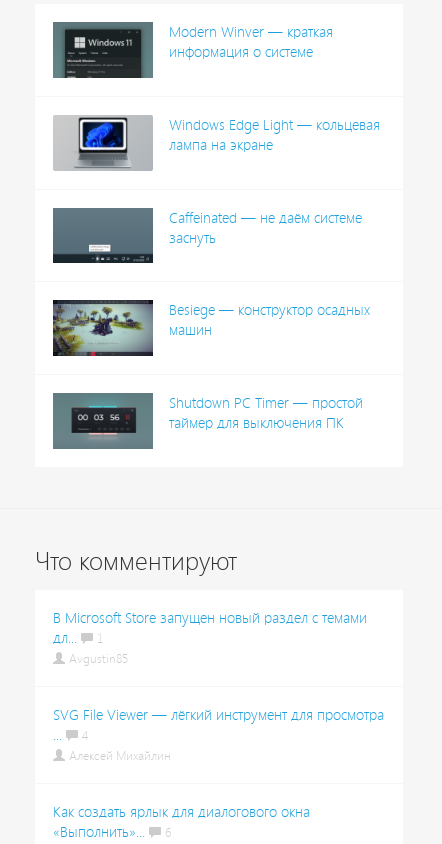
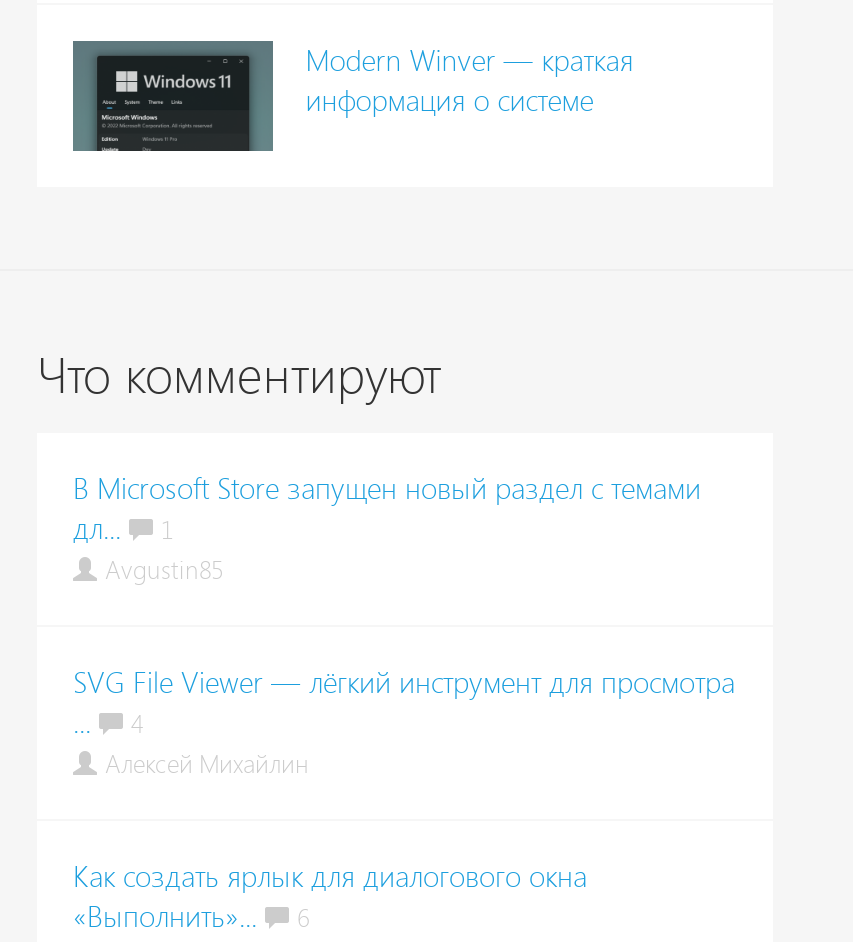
- [image]
- Windows Edge Light — кольцевая
- лампа на экране

- [image]
- Caffeinated — не даём системе
- заснуть

- [image]
- Besiege — конструктор осадных
- машин

- [image]
- Shutdown PC Timer — простой
- таймер для выключения ПК
